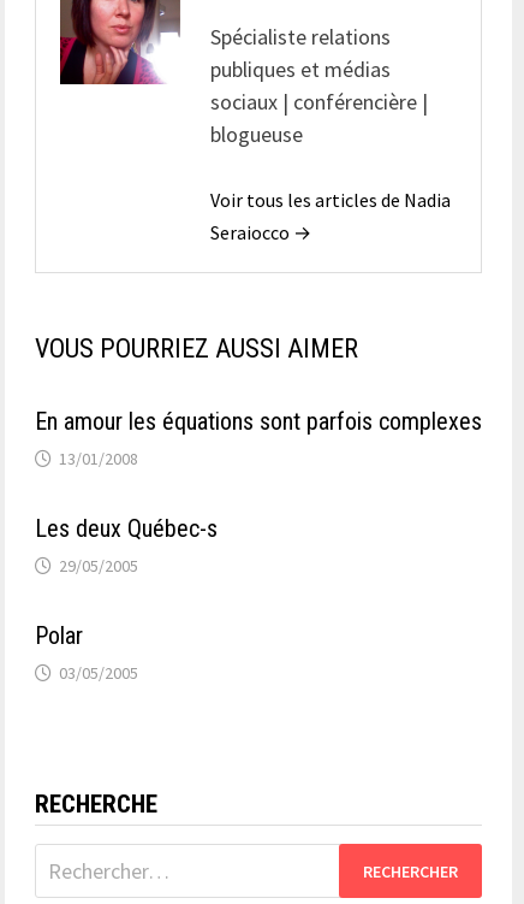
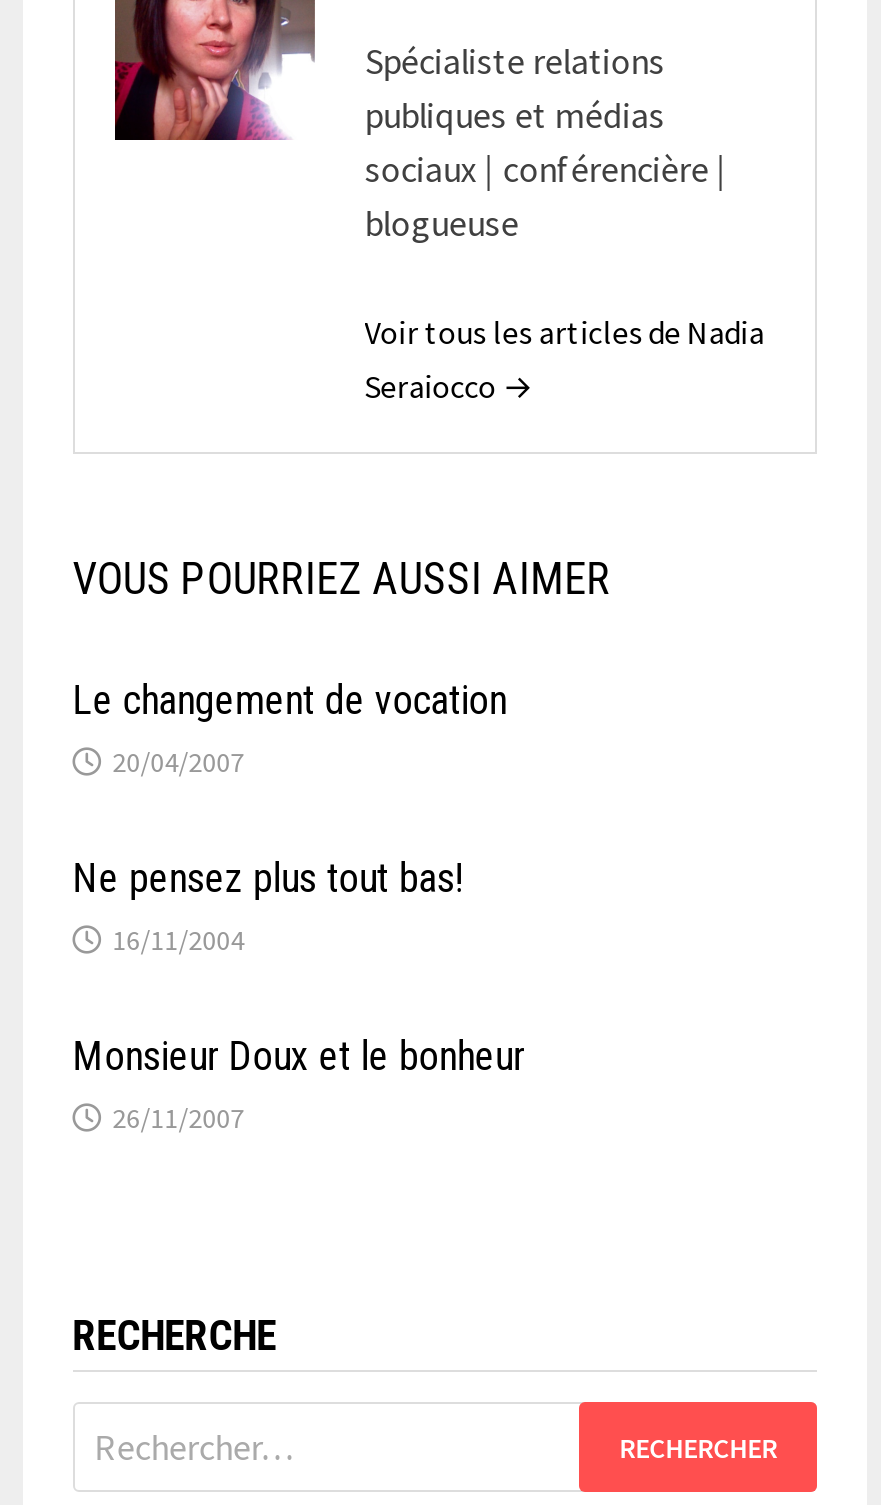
- En amour les équations sont parfois complexes
- 13/01/2008
+ Le changement de vocation
+ 20/04/2007

- Les deux Québec-s
- 29/05/2005
+ Ne pensez plus tout bas!
+ 16/11/2004

- Polar
- 03/05/2005
+ Monsieur Doux et le bonheur
+ 26/11/2007
